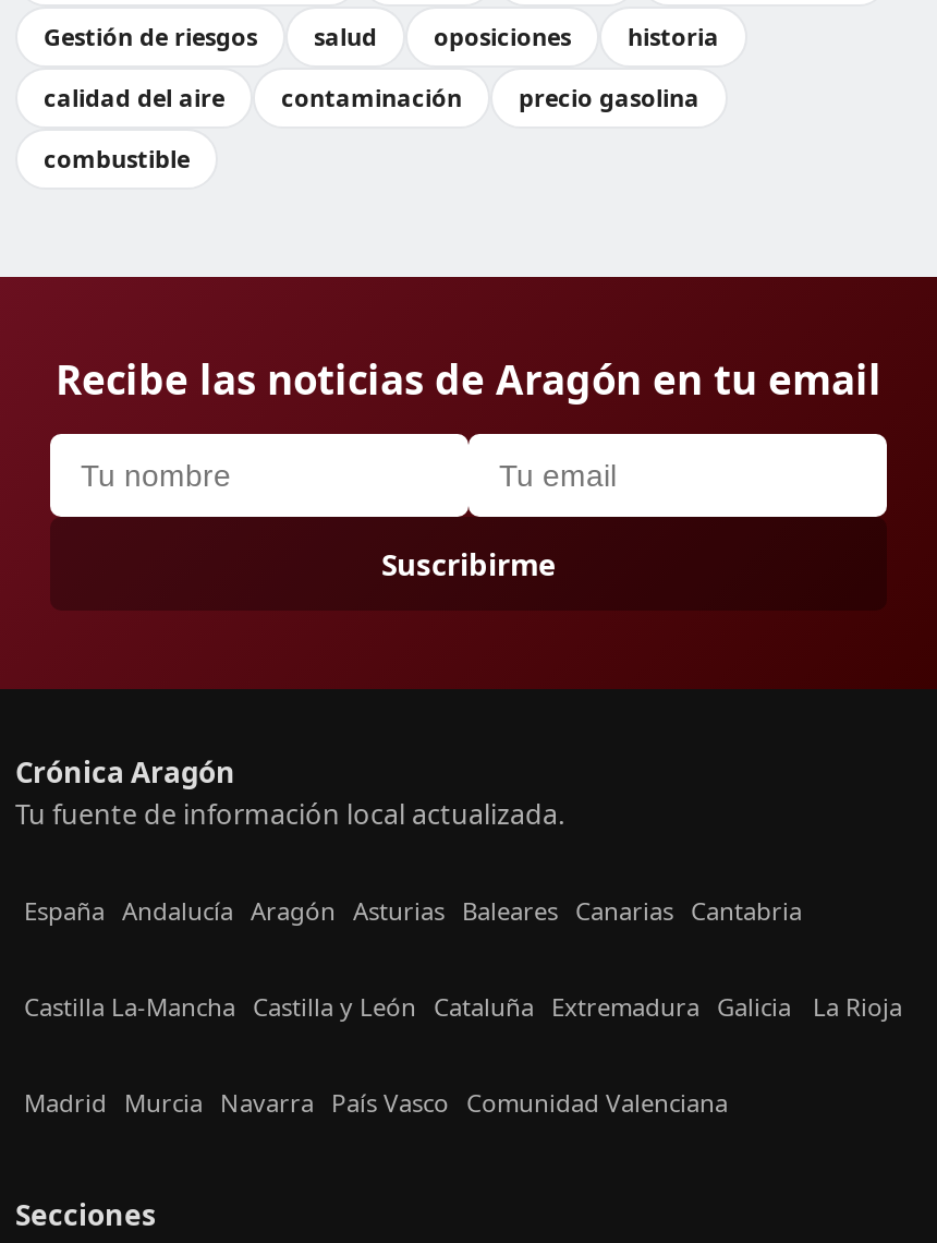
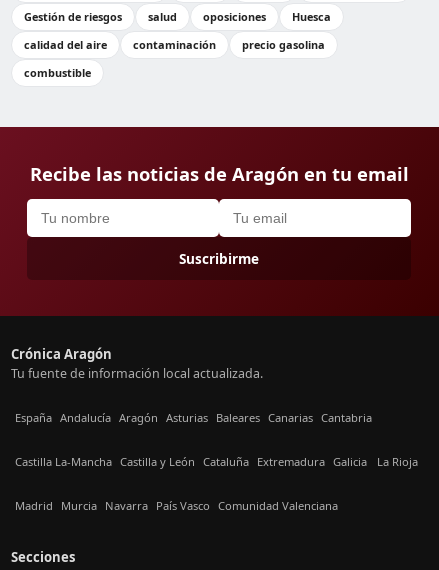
- historia
+ Huesca
